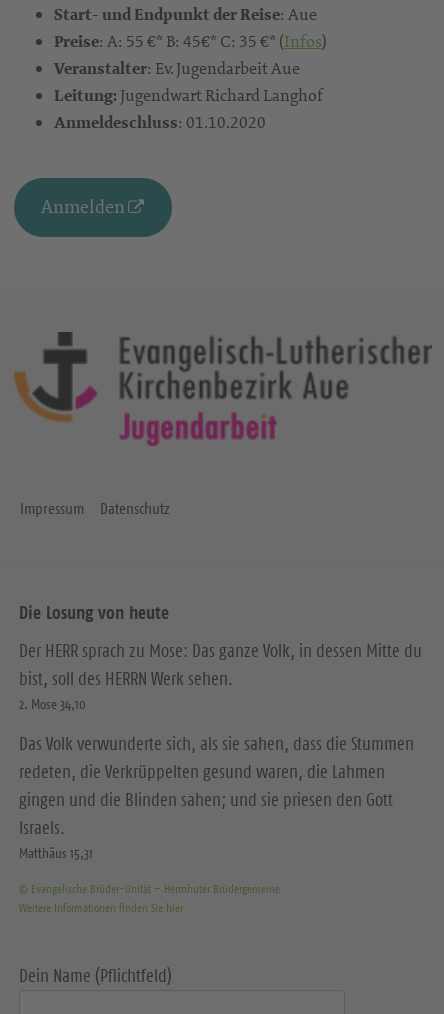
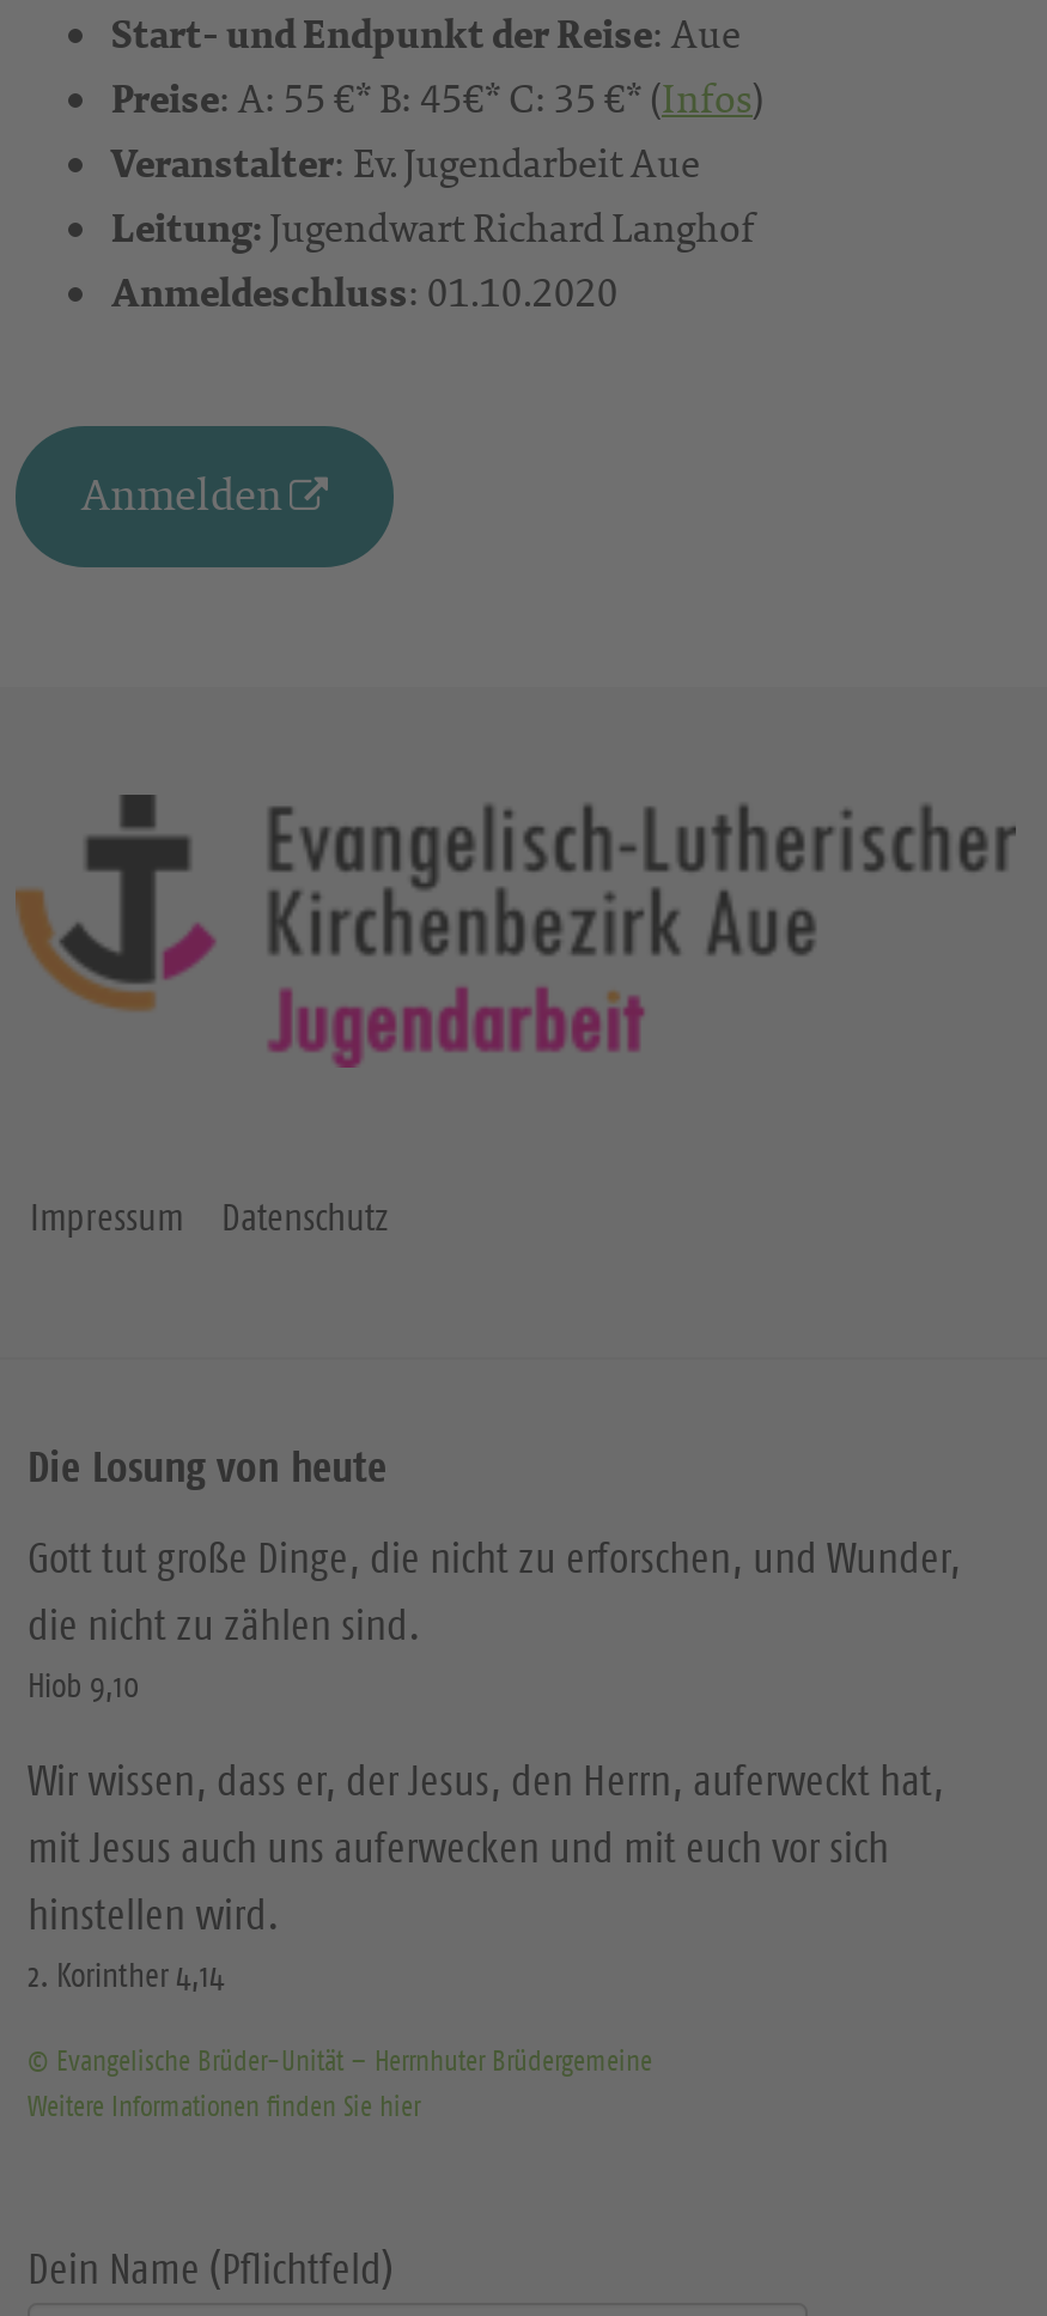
- Der HERR sprach zu Mose: Das ganze Volk, in dessen Mitte du
- bist, soll des HERRN Werk sehen.
- 2. Mose 34,10
+ Gott tut große Dinge, die nicht zu erforschen, und Wunder,
+ die nicht zu zählen sind.
+ Hiob 9,10

- Das Volk verwunderte sich, als sie sahen, dass die Stummen
- redeten, die Verkrüppelten gesund waren, die Lahmen
- gingen und die Blinden sahen; und sie priesen den Gott
- Israels.
- Matthäus 15,31
+ Wir wissen, dass er, der Jesus, den Herrn, auferweckt hat,
+ mit Jesus auch uns auferwecken und mit euch vor sich
+ hinstellen wird.
+ 2. Korinther 4,14
